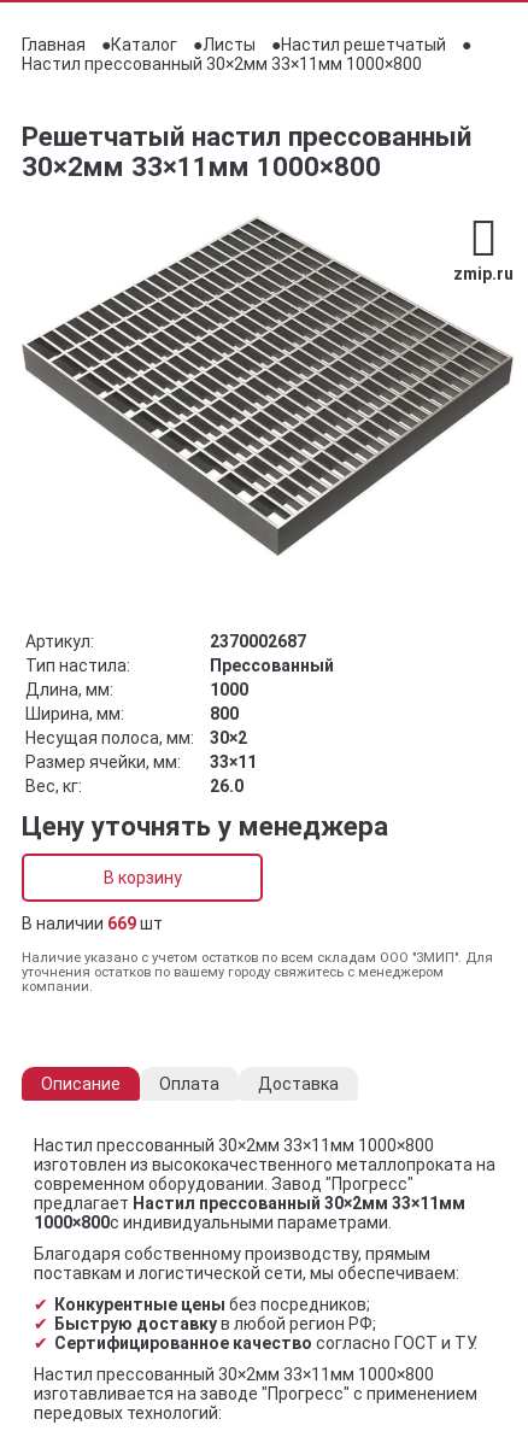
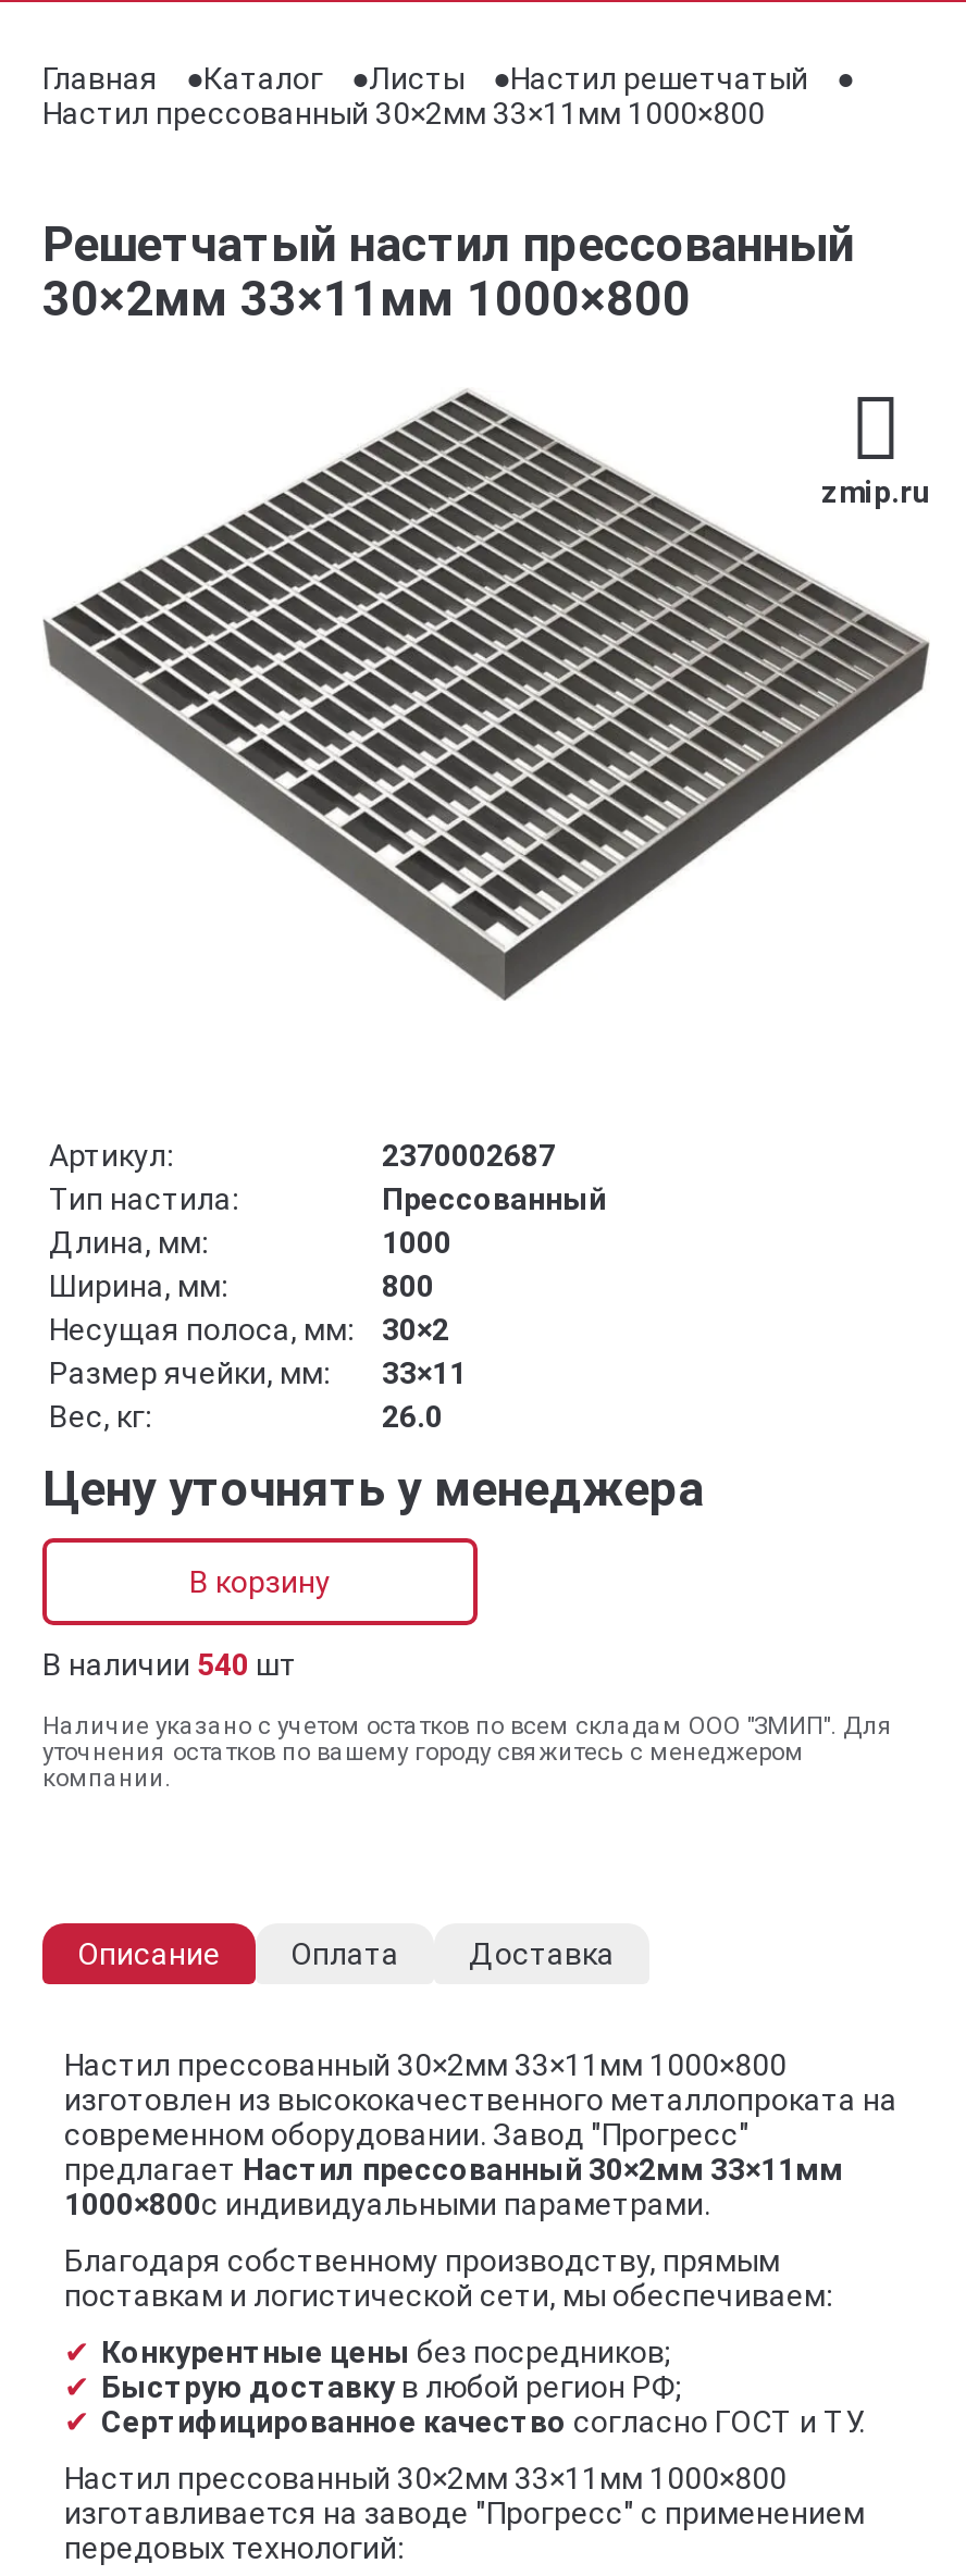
- В наличии 669 шт
+ В наличии 540 шт
